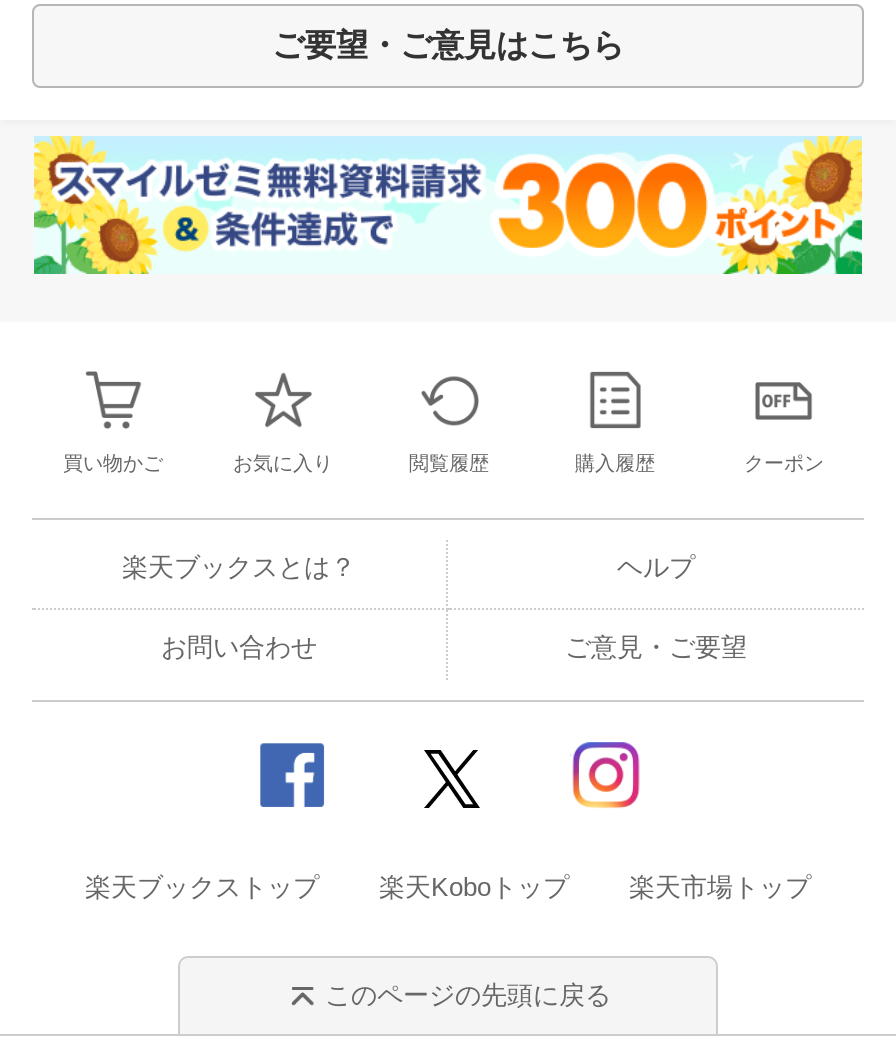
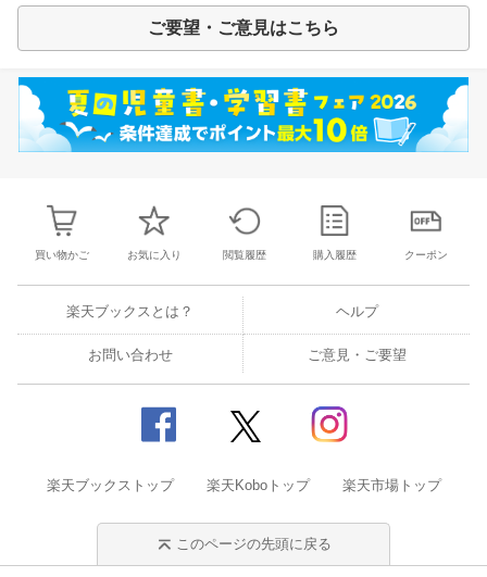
- [image]
+ [image]
